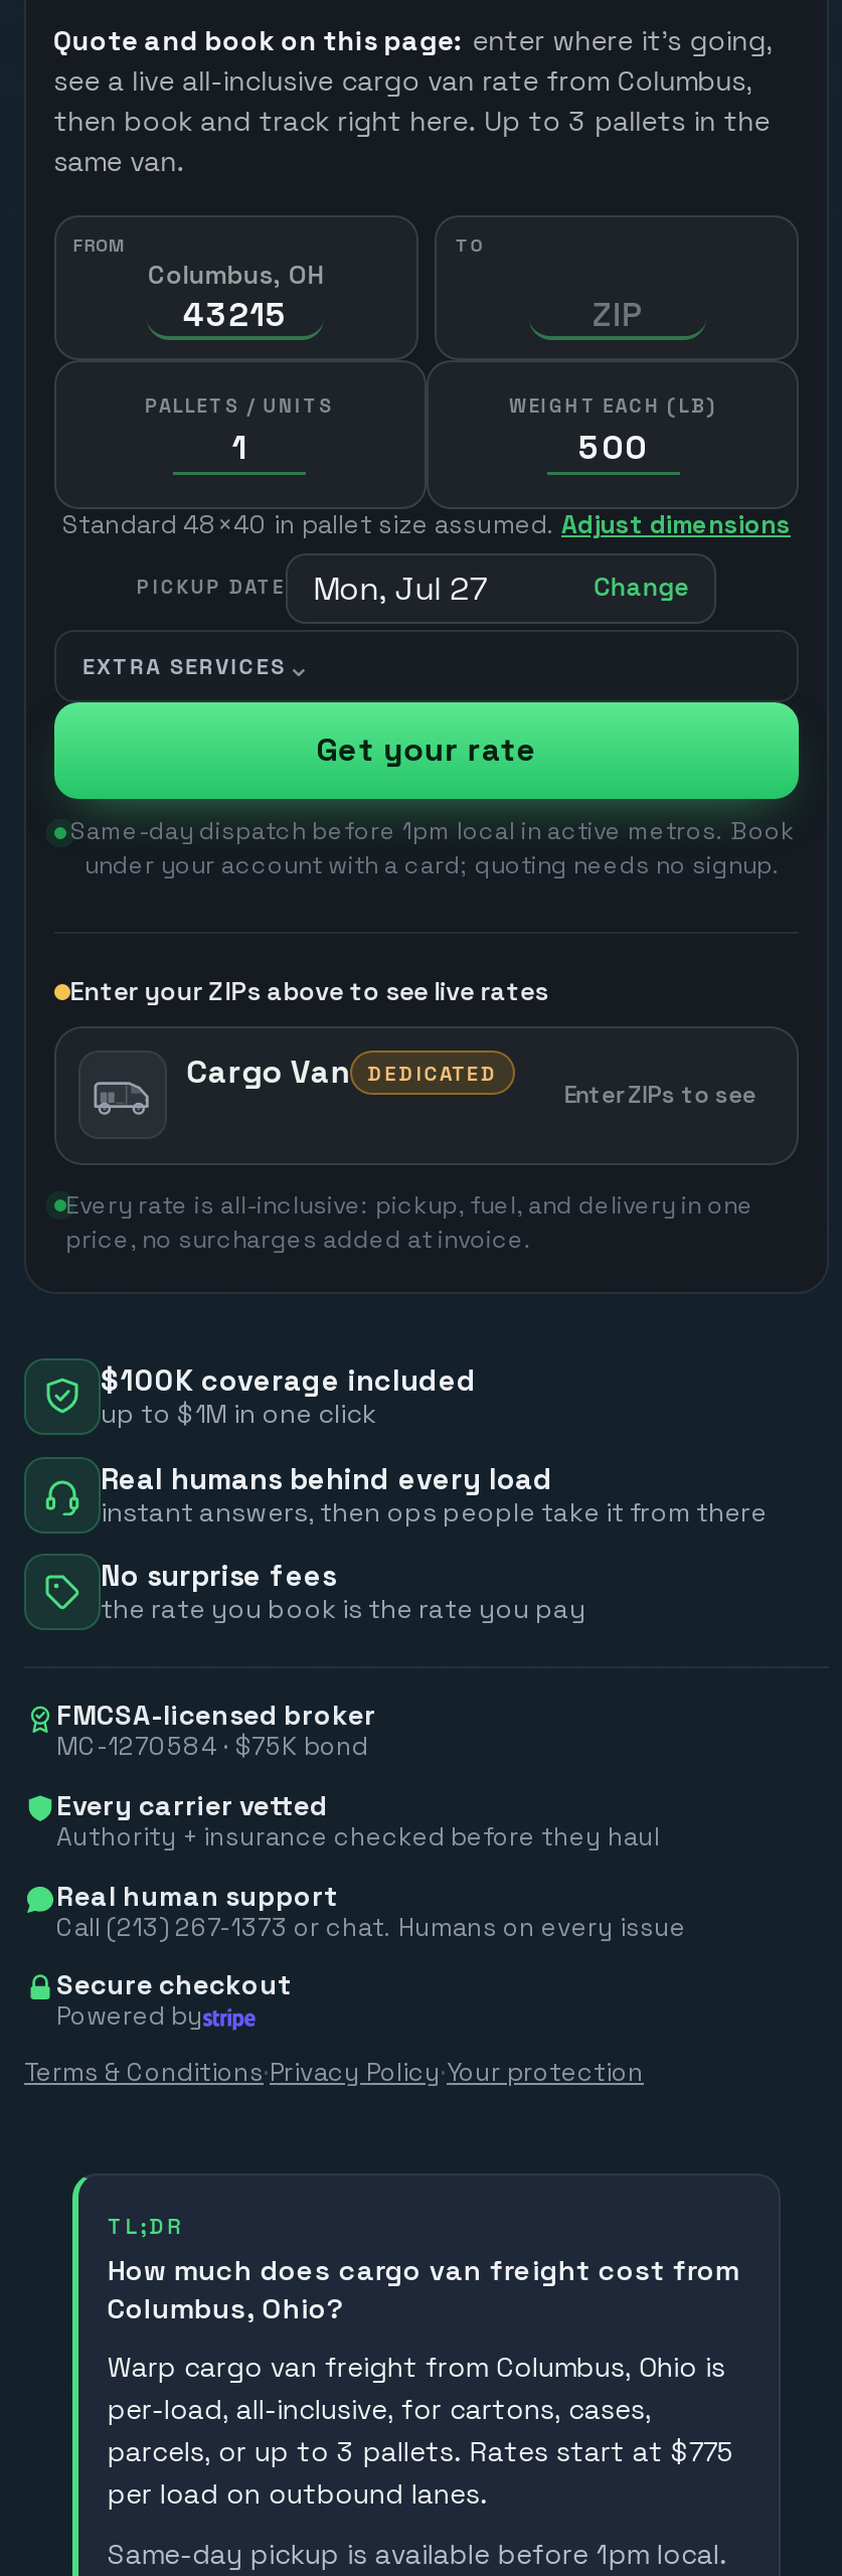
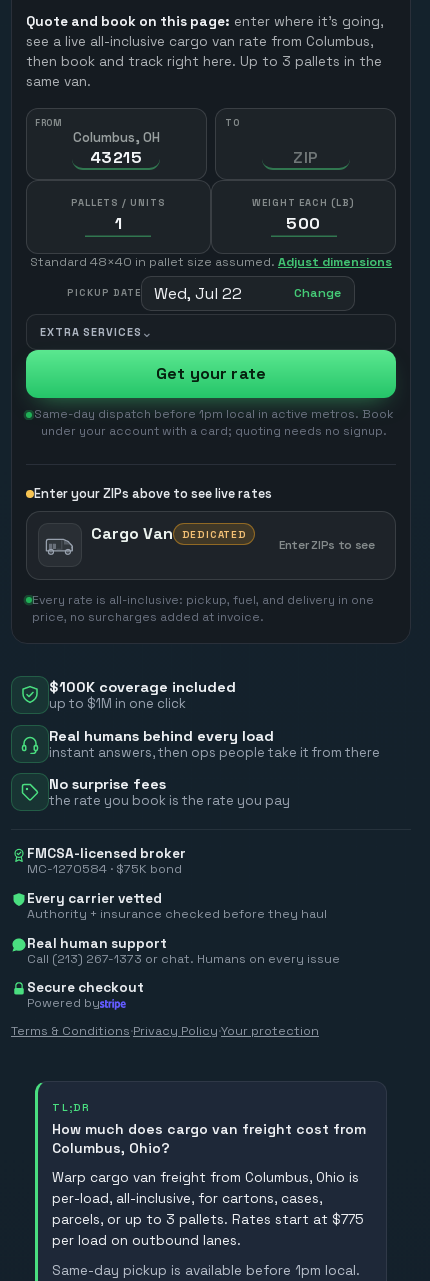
- PICKUP DATE Mon, Jul 27
+ PICKUP DATE Wed, Jul 22
